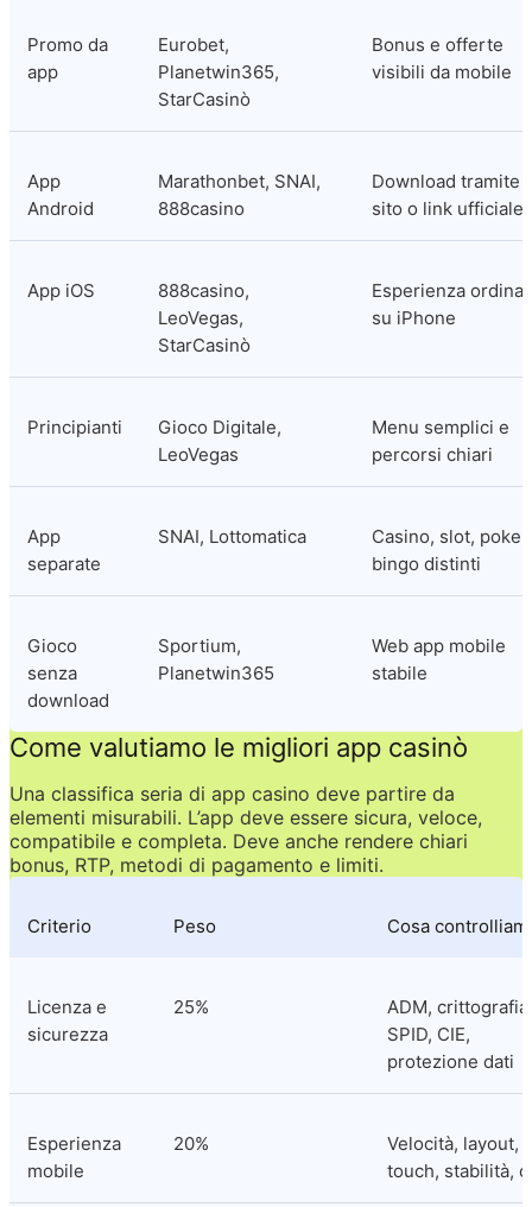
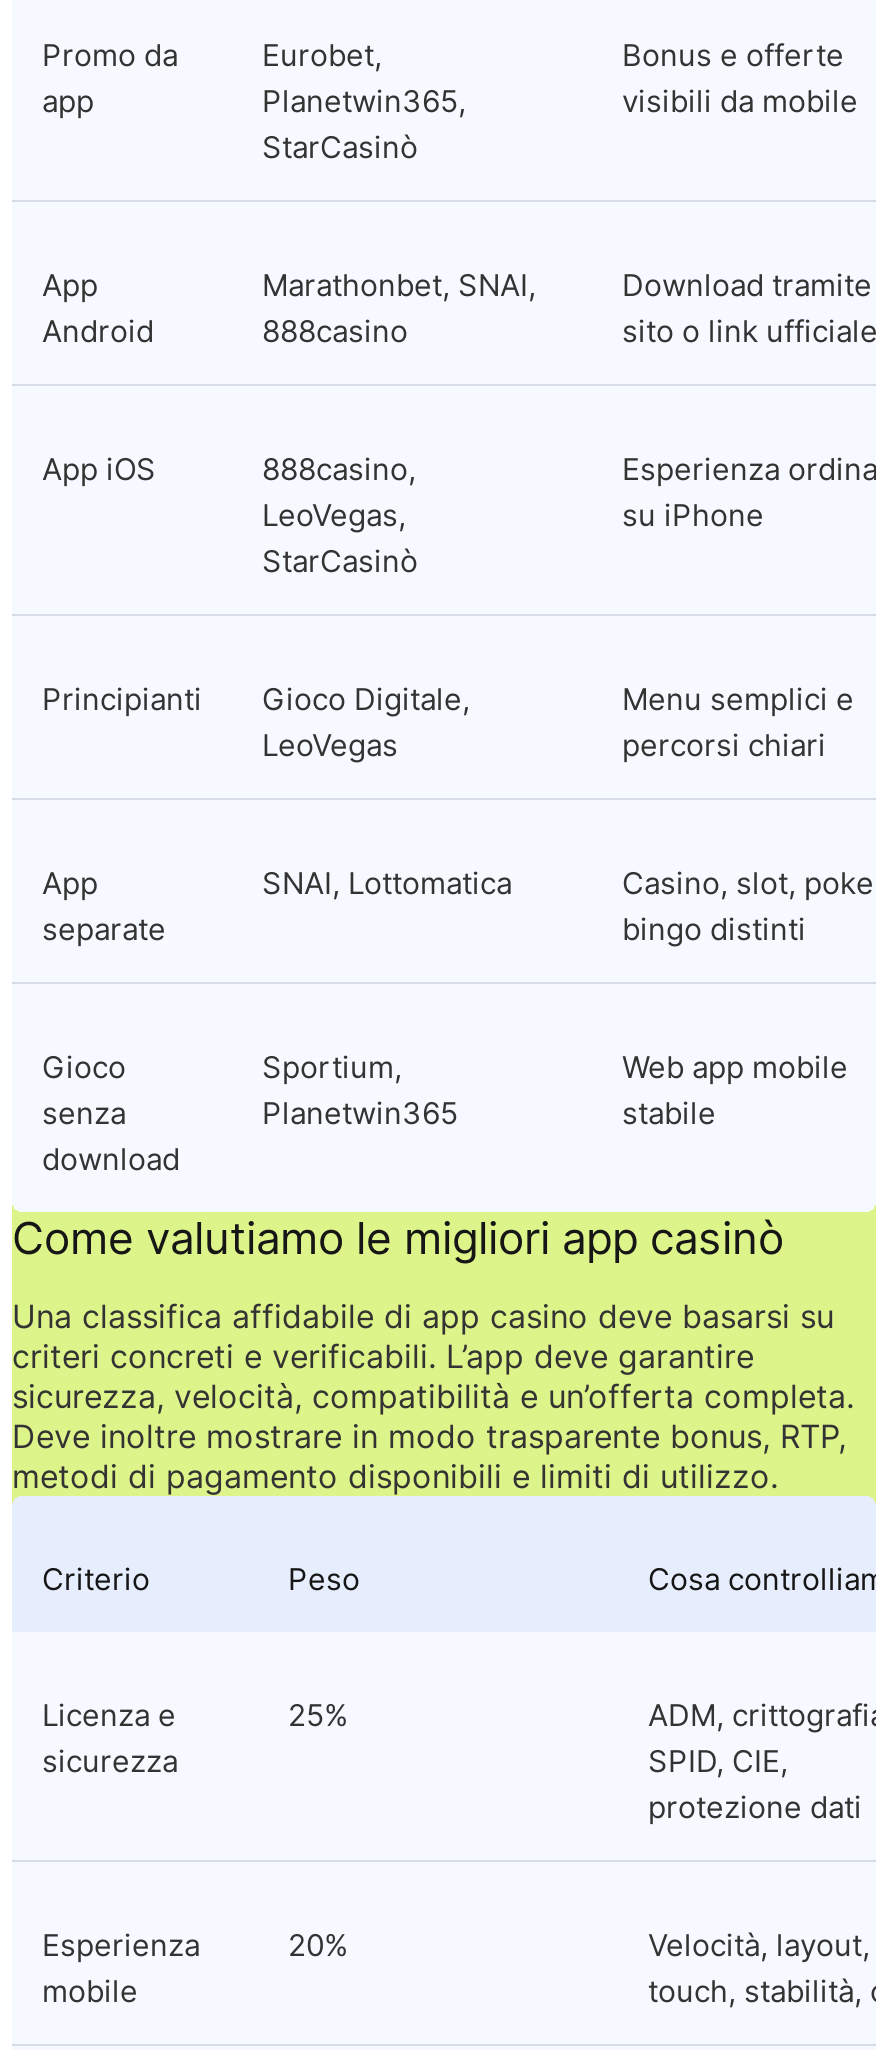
- Una classifica seria di app casino deve partire da
- elementi misurabili. L’app deve essere sicura, veloce,
- compatibile e completa. Deve anche rendere chiari
- bonus, RTP, metodi di pagamento e limiti.
+ Una classifica affidabile di app casino deve basarsi su
+ criteri concreti e verificabili. L’app deve garantire
+ sicurezza, velocità, compatibilità e un’offerta completa.
+ Deve inoltre mostrare in modo trasparente bonus, RTP,
+ metodi di pagamento disponibili e limiti di utilizzo.
